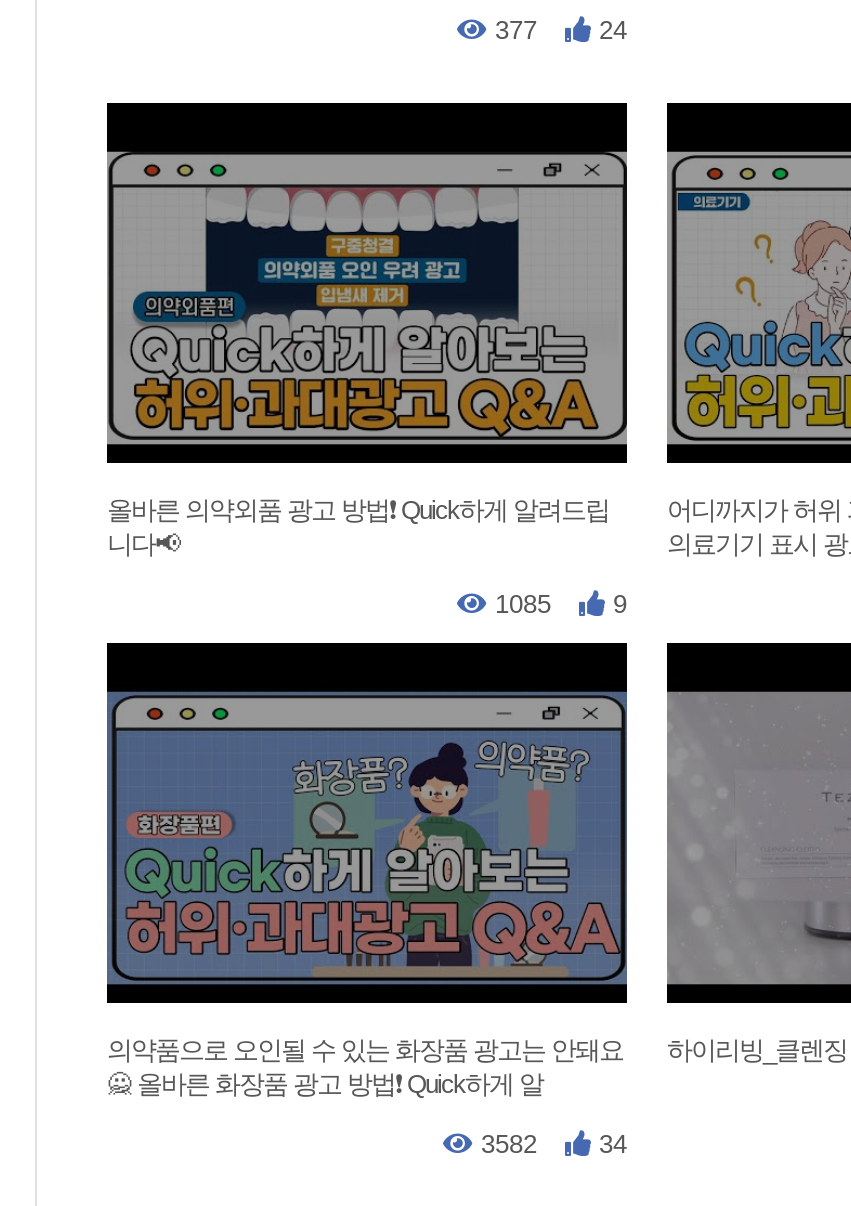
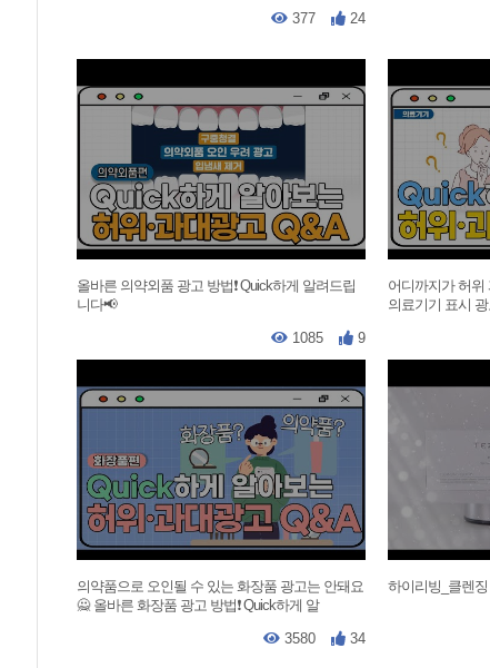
- 3582 34
+ 3580 34
